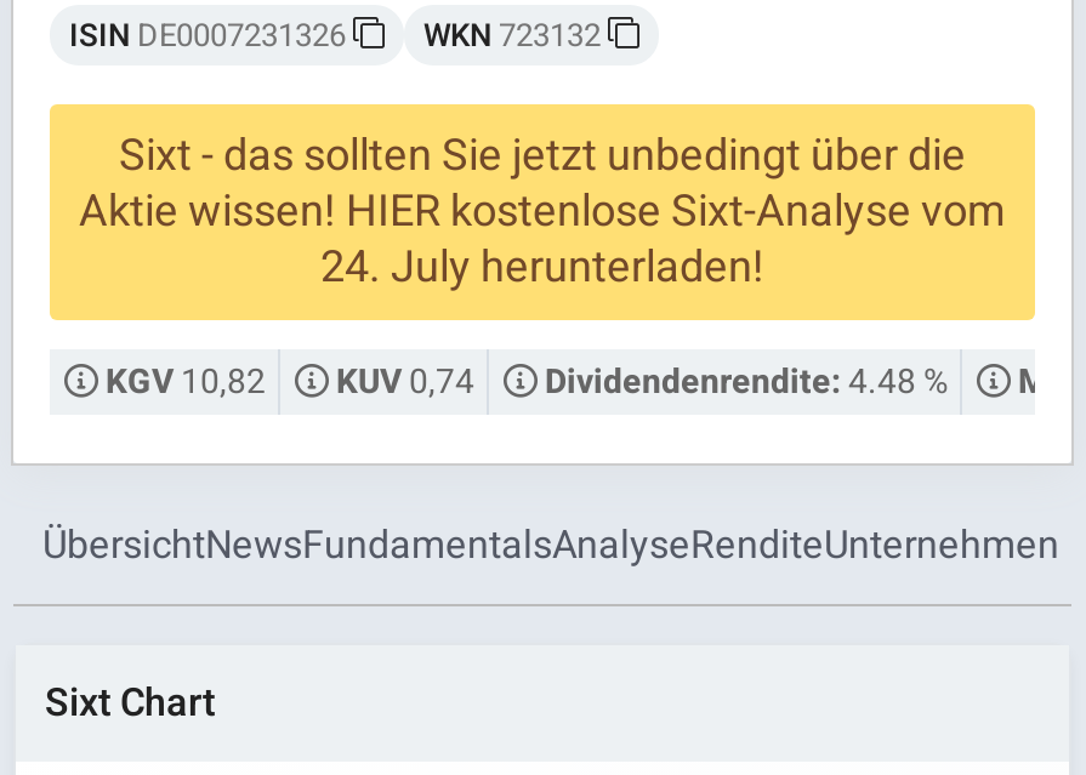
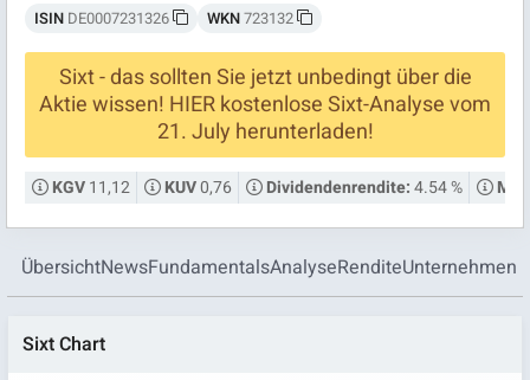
- 24. July herunterladen!
+ 21. July herunterladen!

- KGV 10,82
+ KGV 11,12

- KUV0,74
+ KUV0,76

- Dividendenrendite: 4.48 %
+ Dividendenrendite: 4.54 %
